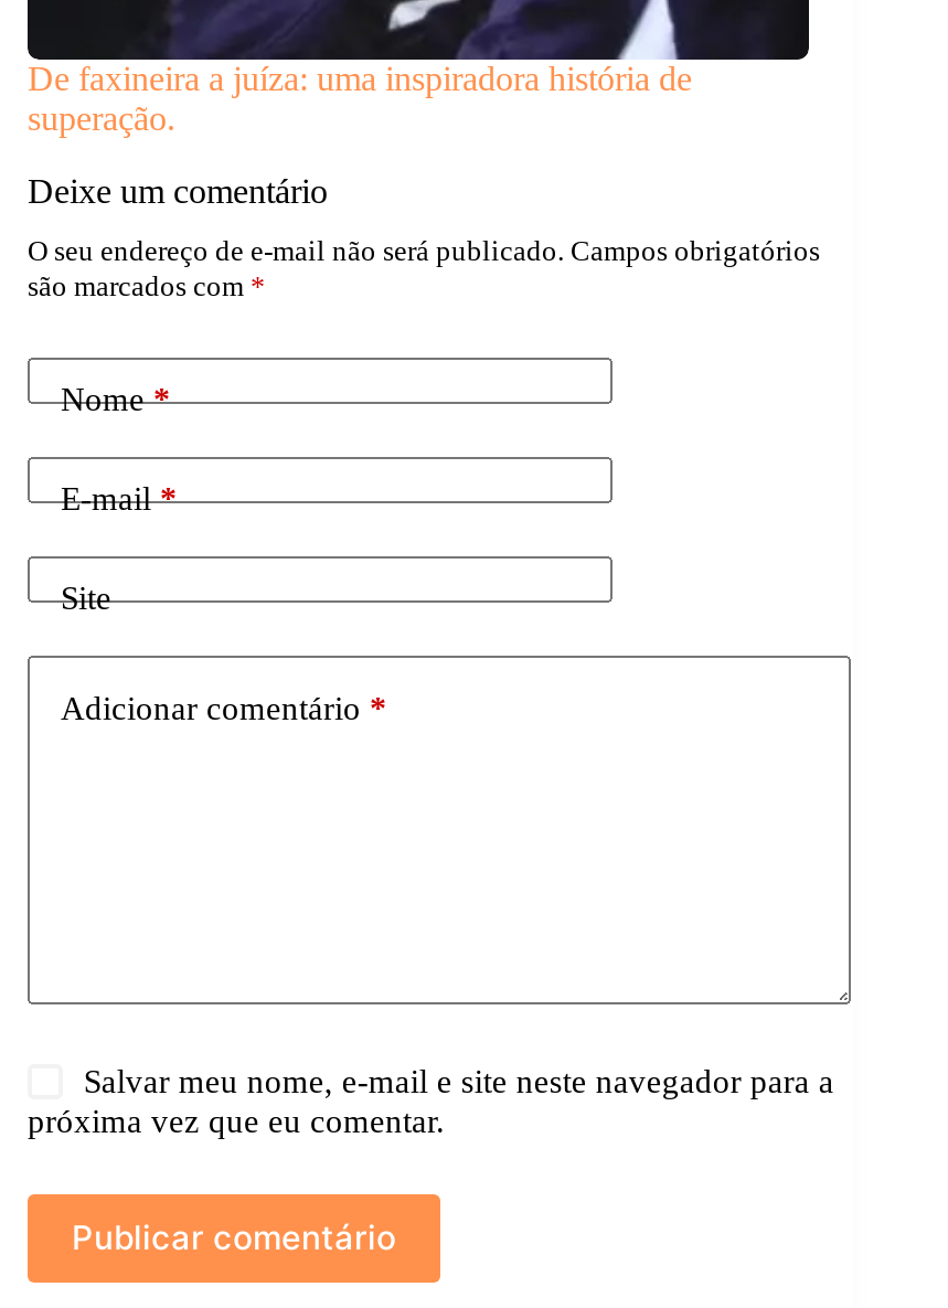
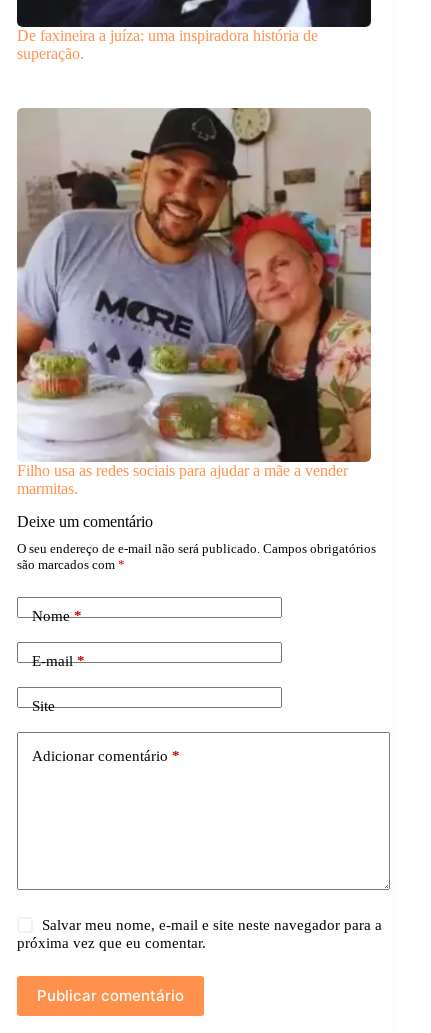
+ [image]
+ Filho usa as redes sociais para ajudar a mãe a vender
+ marmitas.
